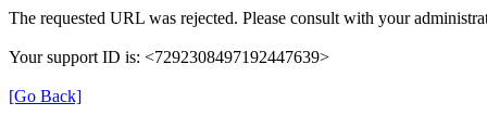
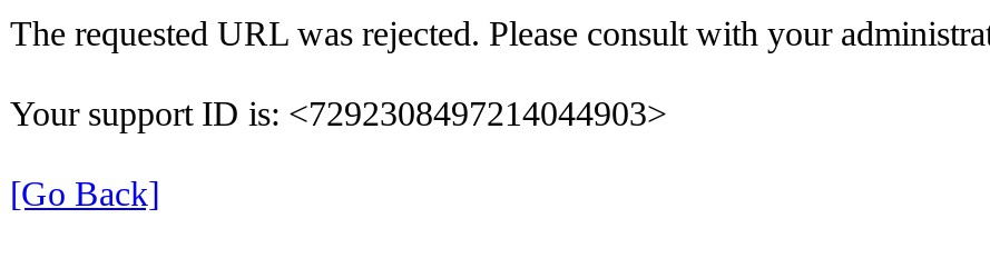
- Your support ID is: <7292308497192447639>
+ Your support ID is: <7292308497214044903>
